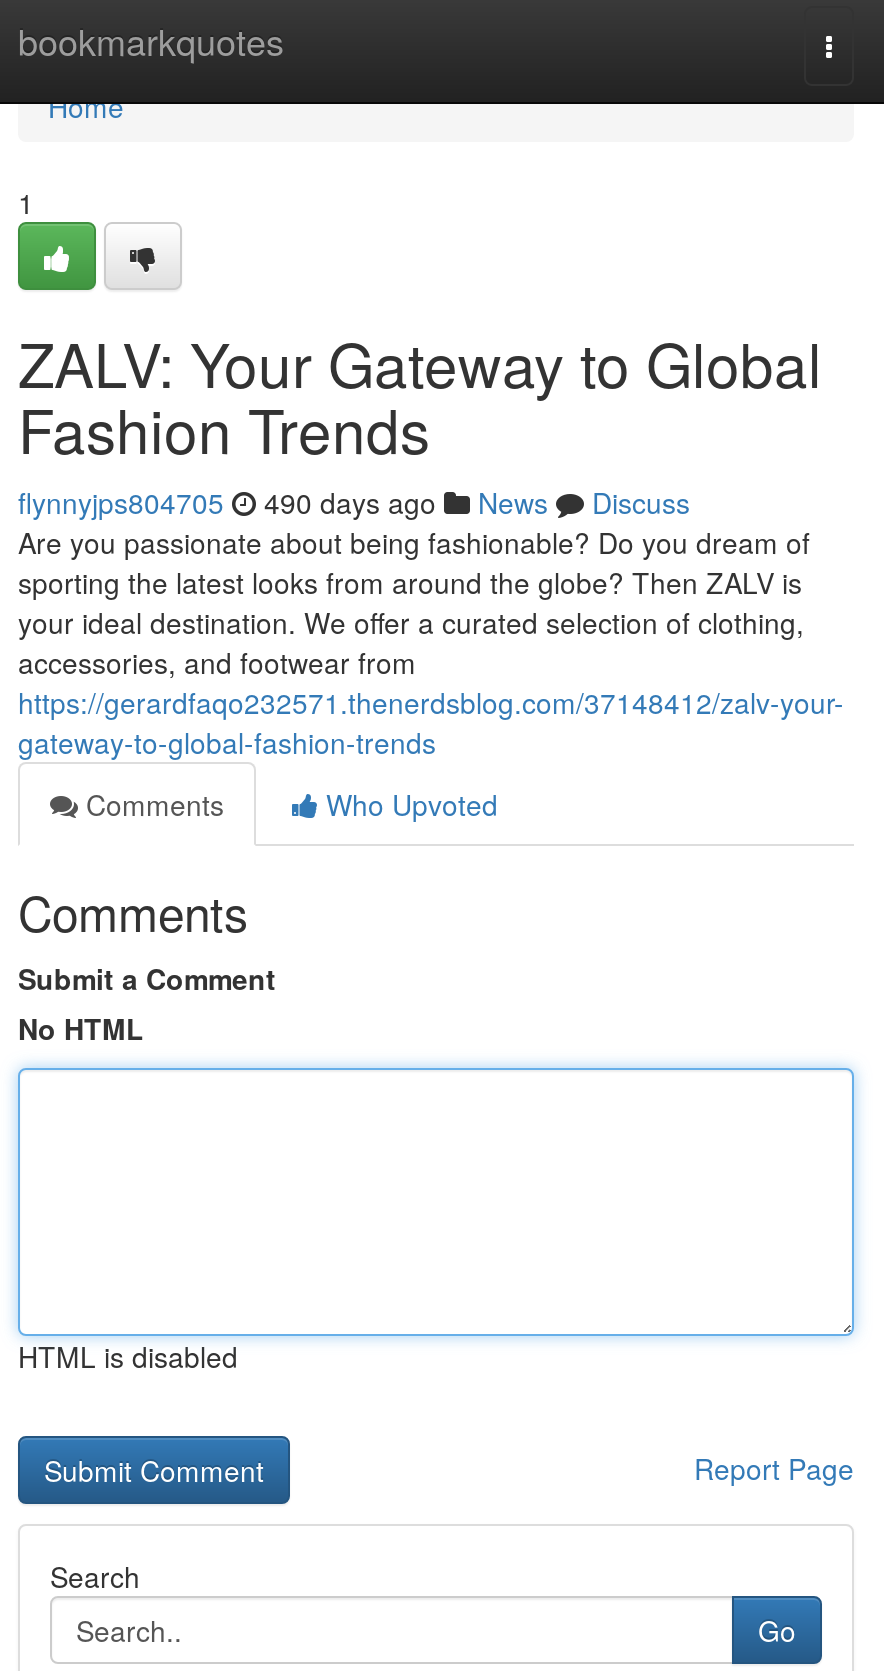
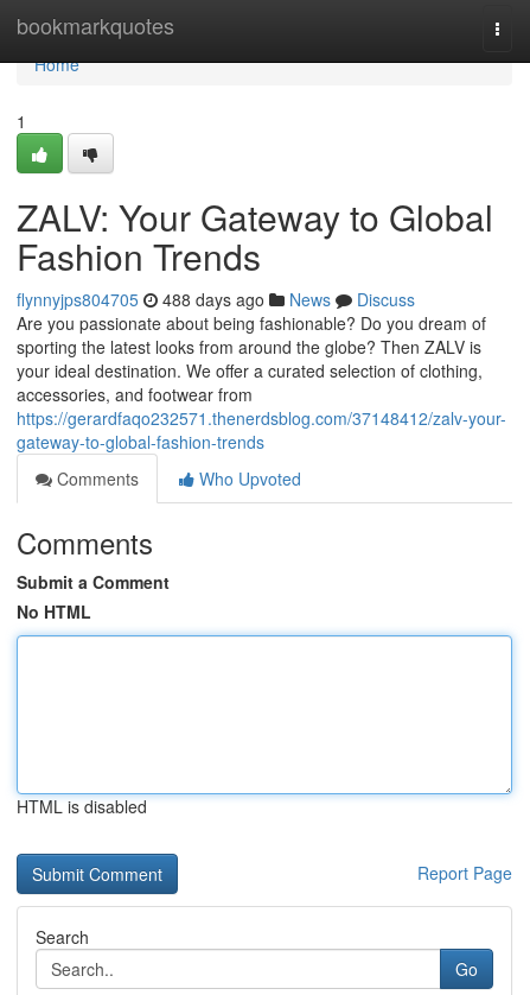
- flynnyjps804705 490 days ago News Discuss
+ flynnyjps804705 488 days ago News Discuss
